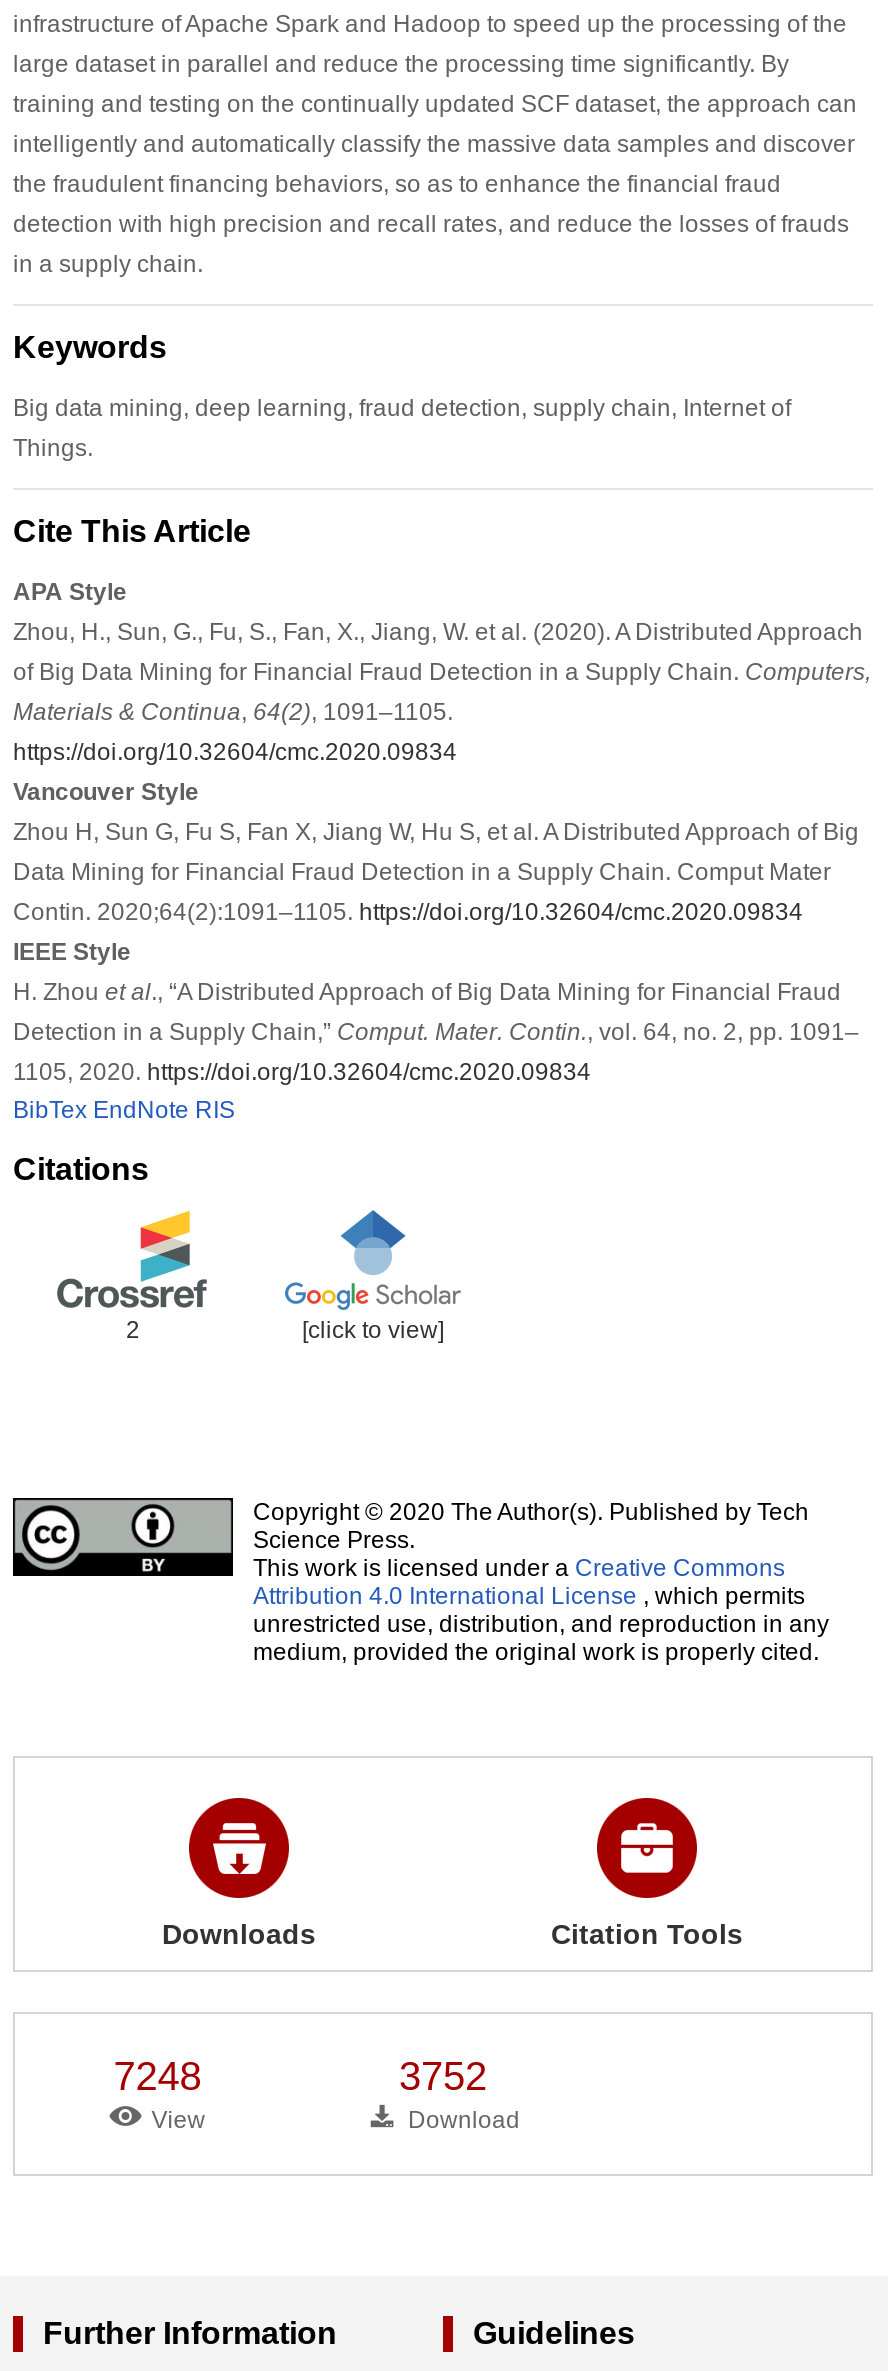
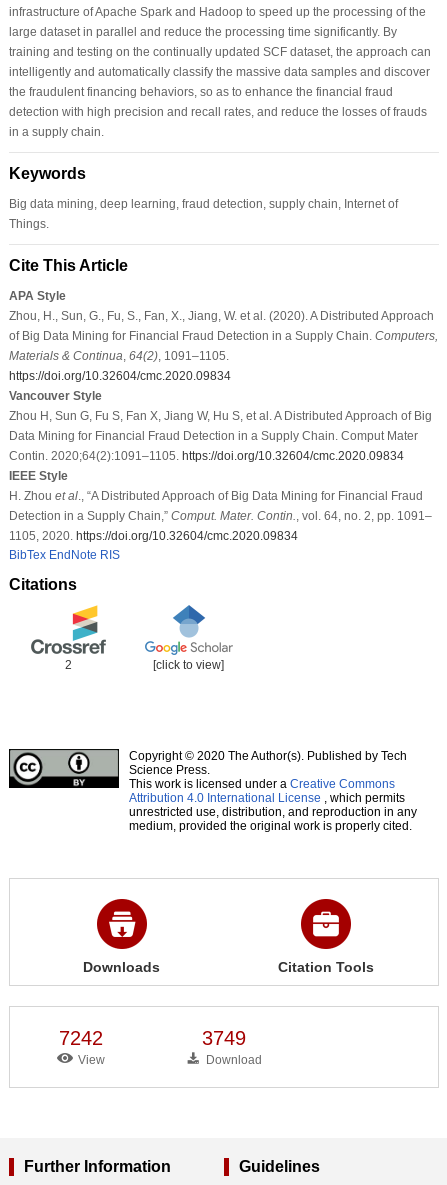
- 7248
+ 7242

- 3752
+ 3749
